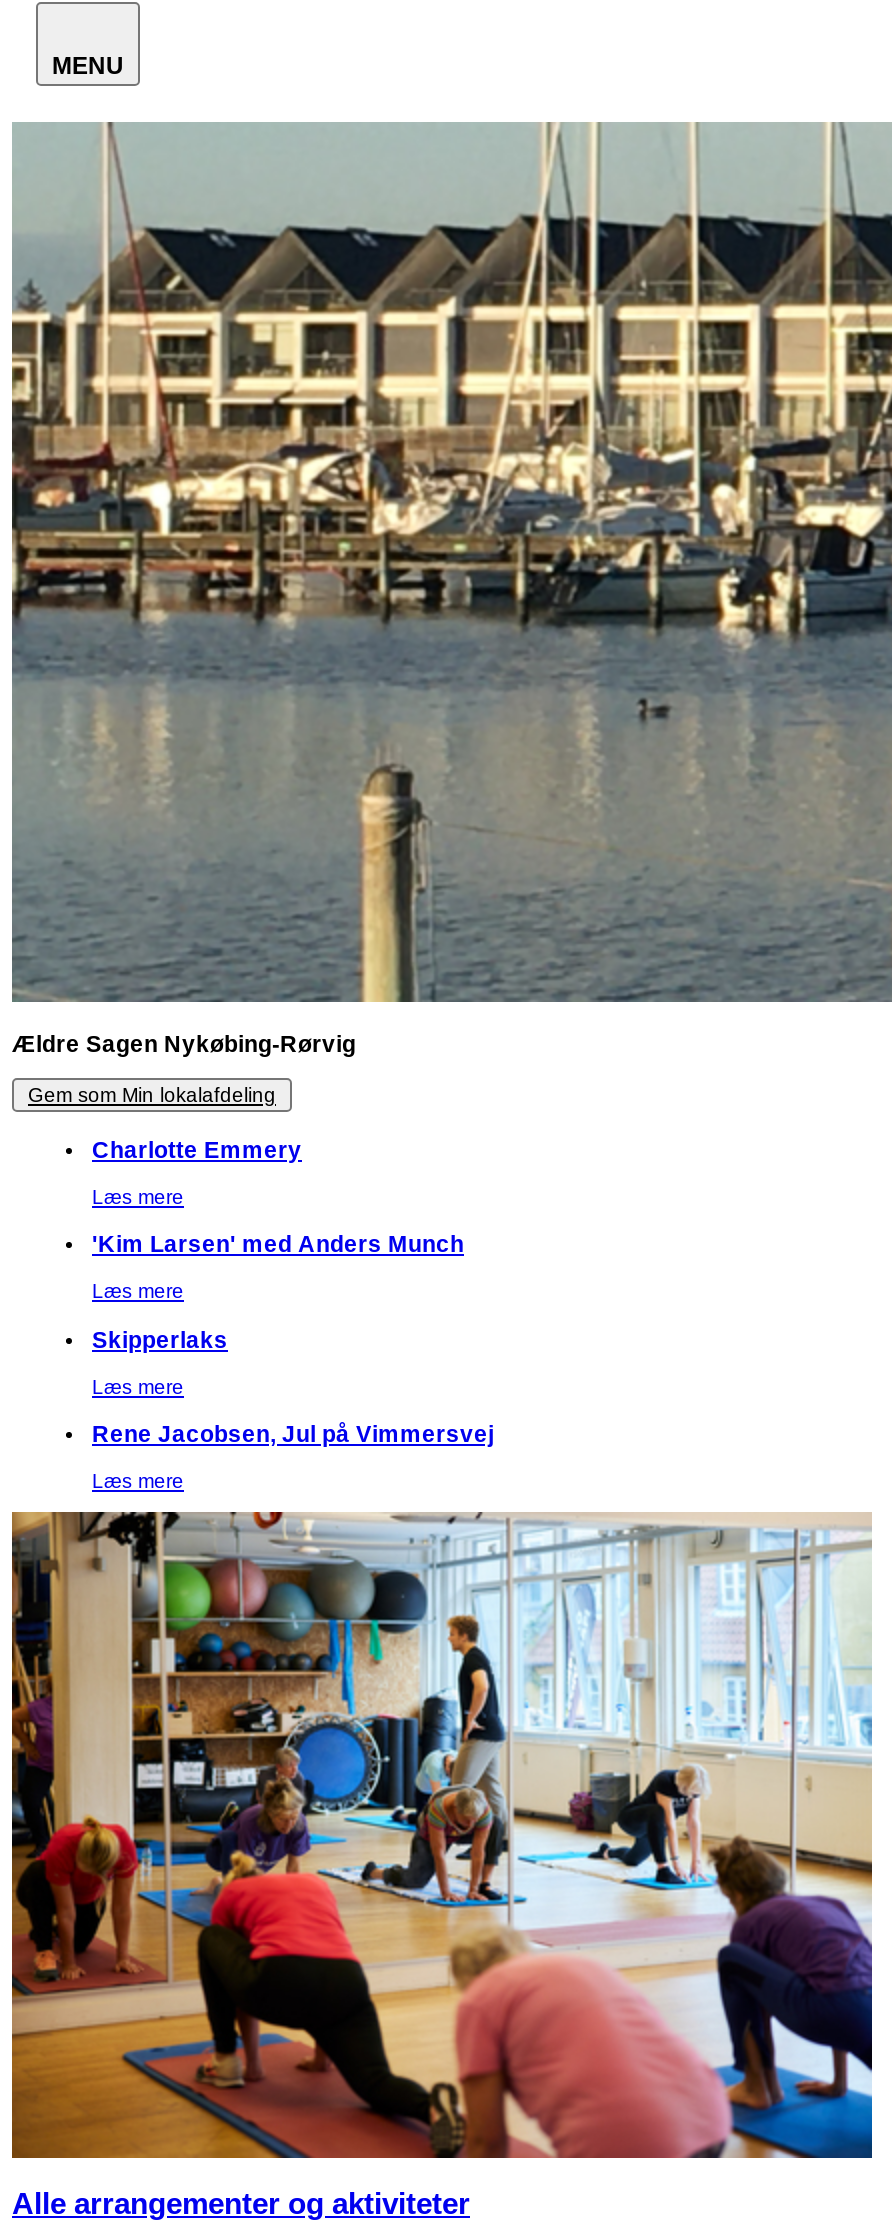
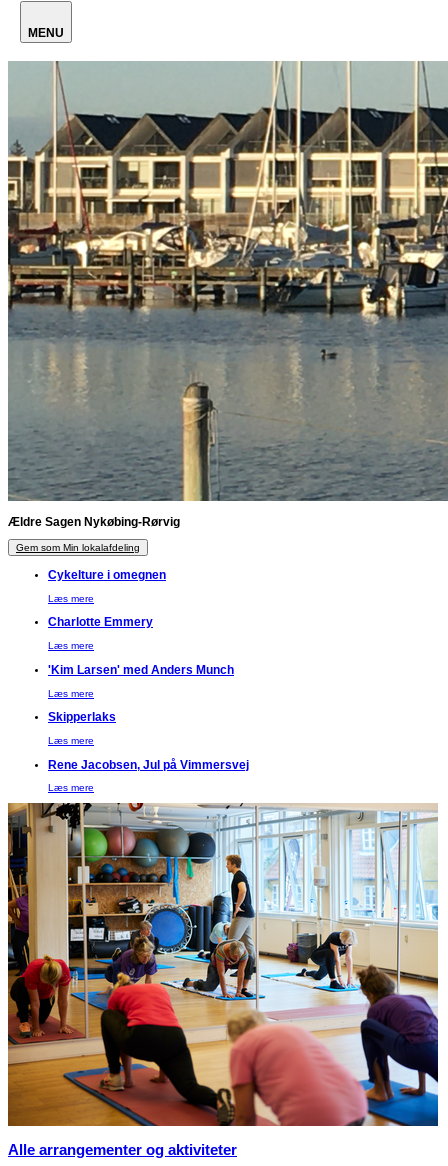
+ Cykelture i omegnen
+ Læs mere
